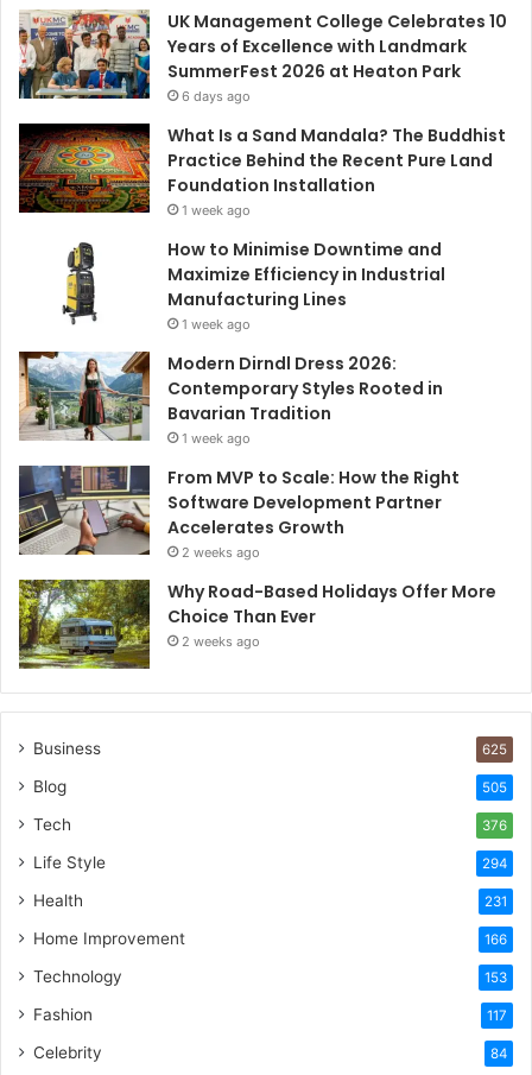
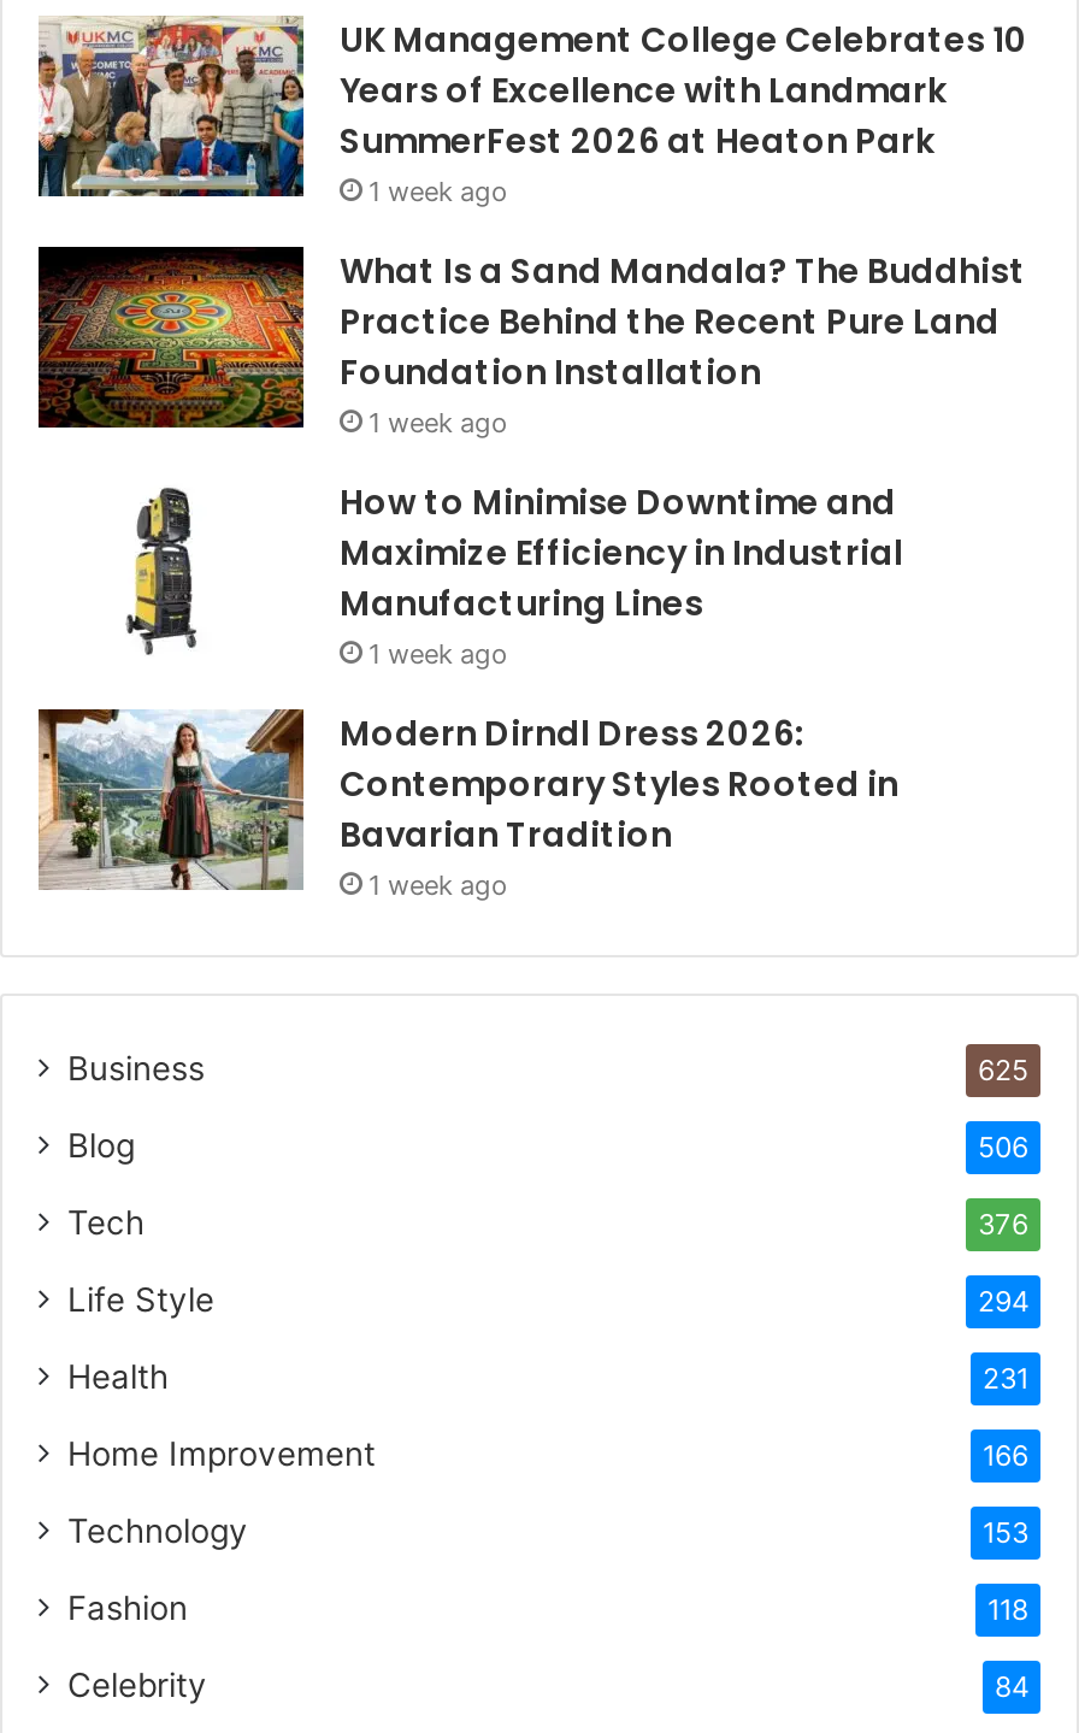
- 6 days ago
+ 1 week ago

- [image]
- From MVP to Scale: How the Right
- Software Development Partner
- Accelerates Growth
- 2 weeks ago
- Why Road-Based Holidays Offer More
- Choice Than Ever
- 2 weeks ago

- [image]

- 505
+ 506

- 117
+ 118
